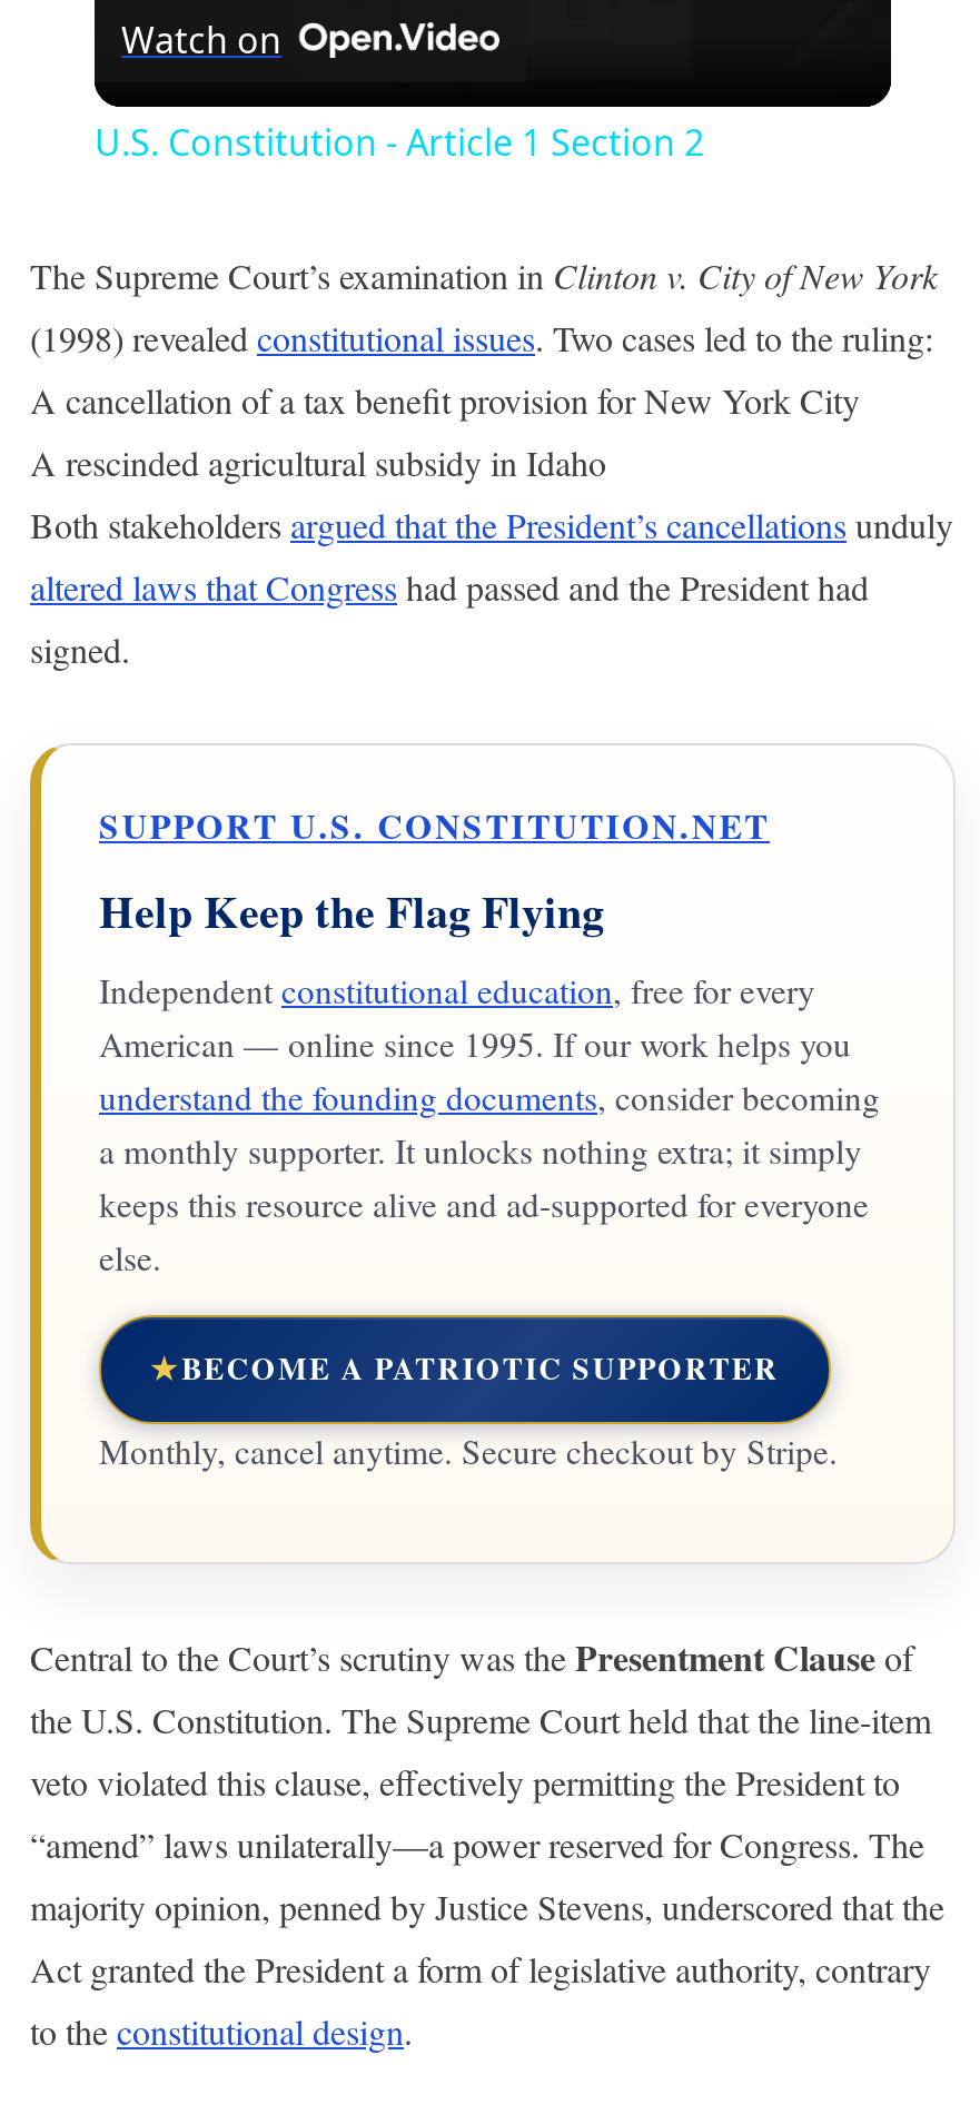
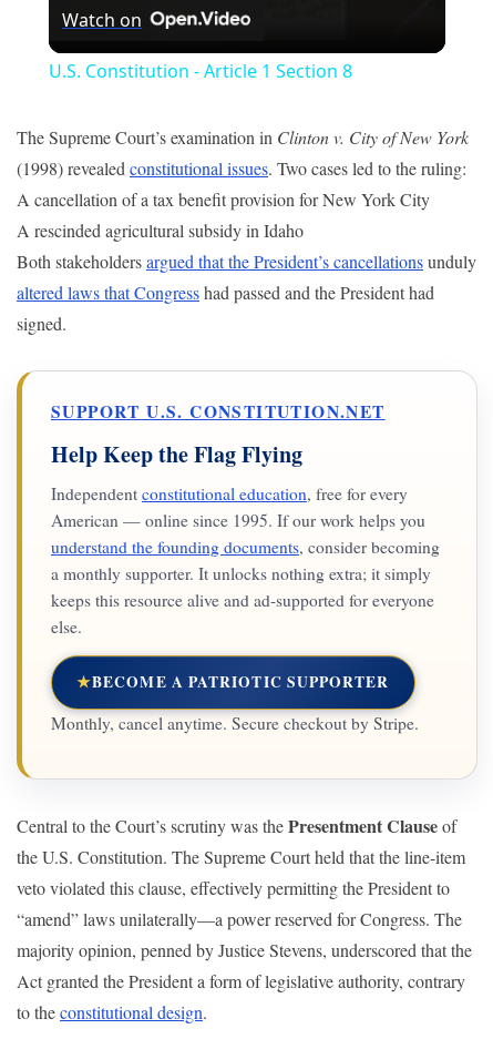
- U.S. Constitution - Article 1 Section 2
+ U.S. Constitution - Article 1 Section 8
